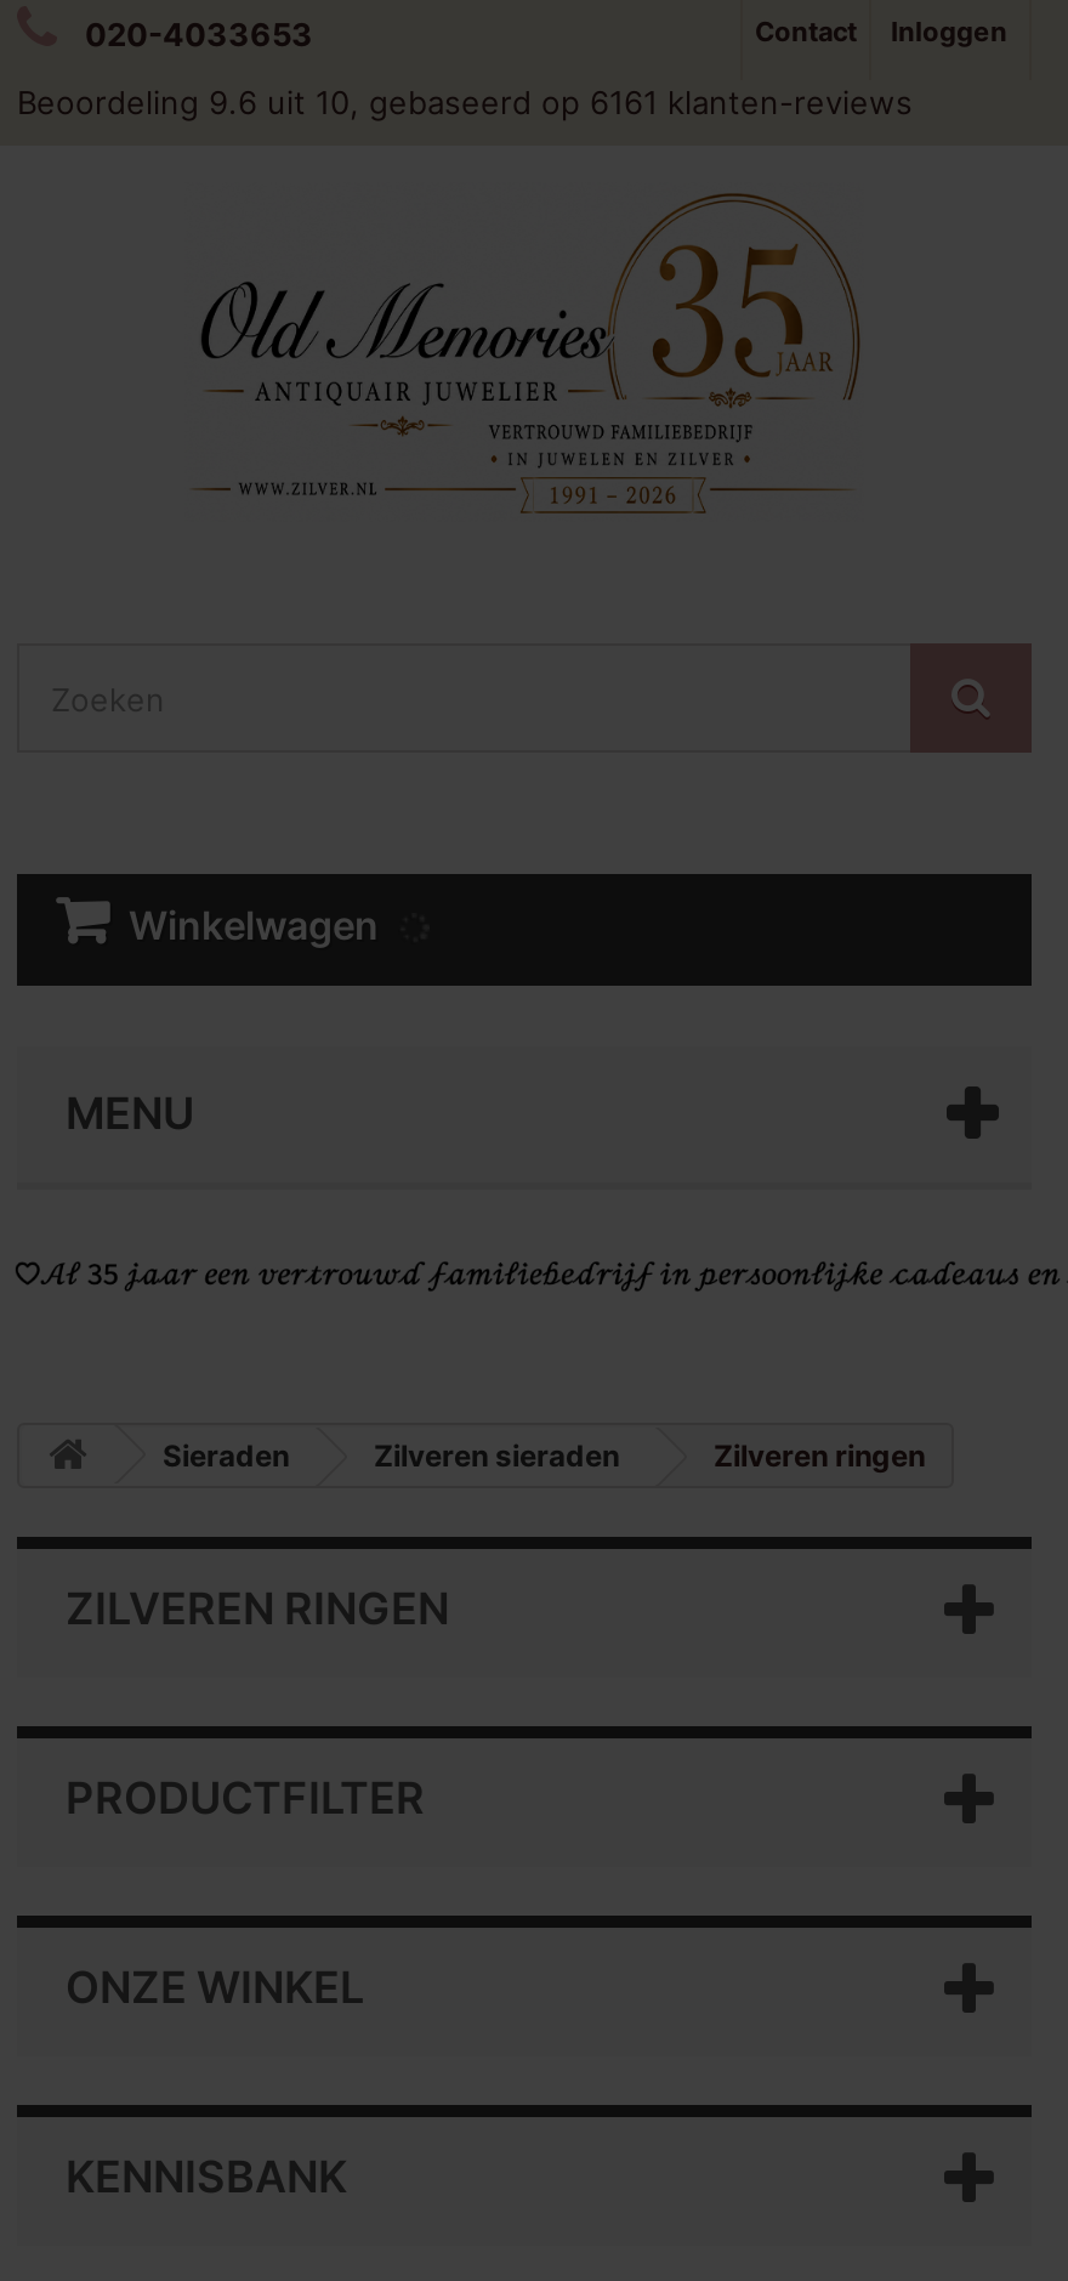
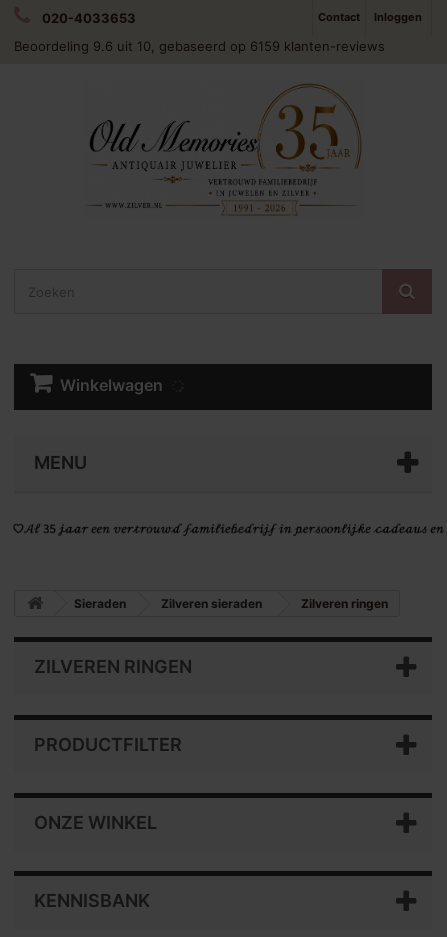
- Beoordeling 9.6 uit 10, gebaseerd op 6161 klanten-reviews
+ Beoordeling 9.6 uit 10, gebaseerd op 6159 klanten-reviews
